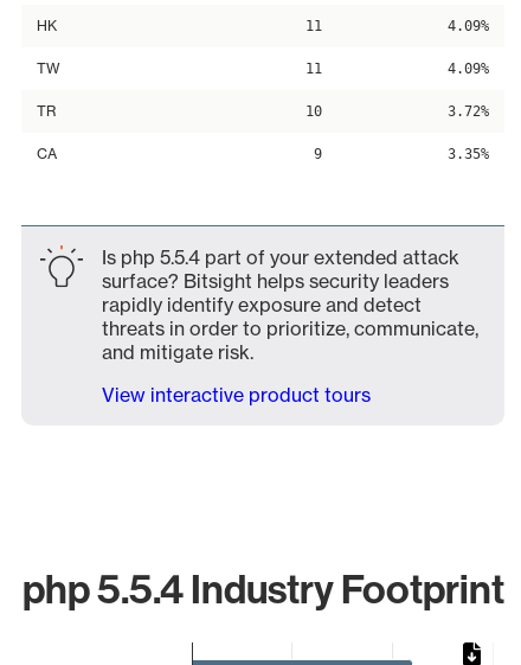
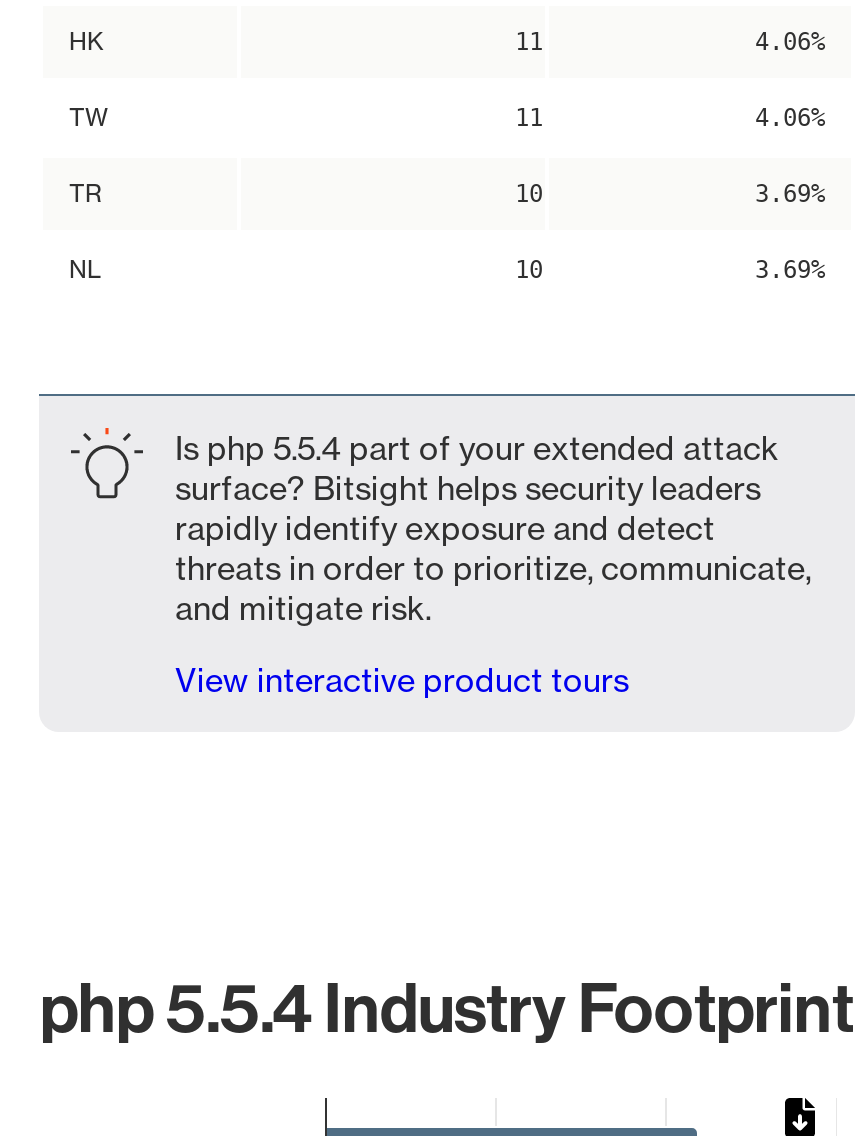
- 4.09%
+ 4.06%

- 4.09%
+ 4.06%

- 3.72%
+ 3.69%

- CA
- 9
- 3.35%
+ NL
+ 10
+ 3.69%
